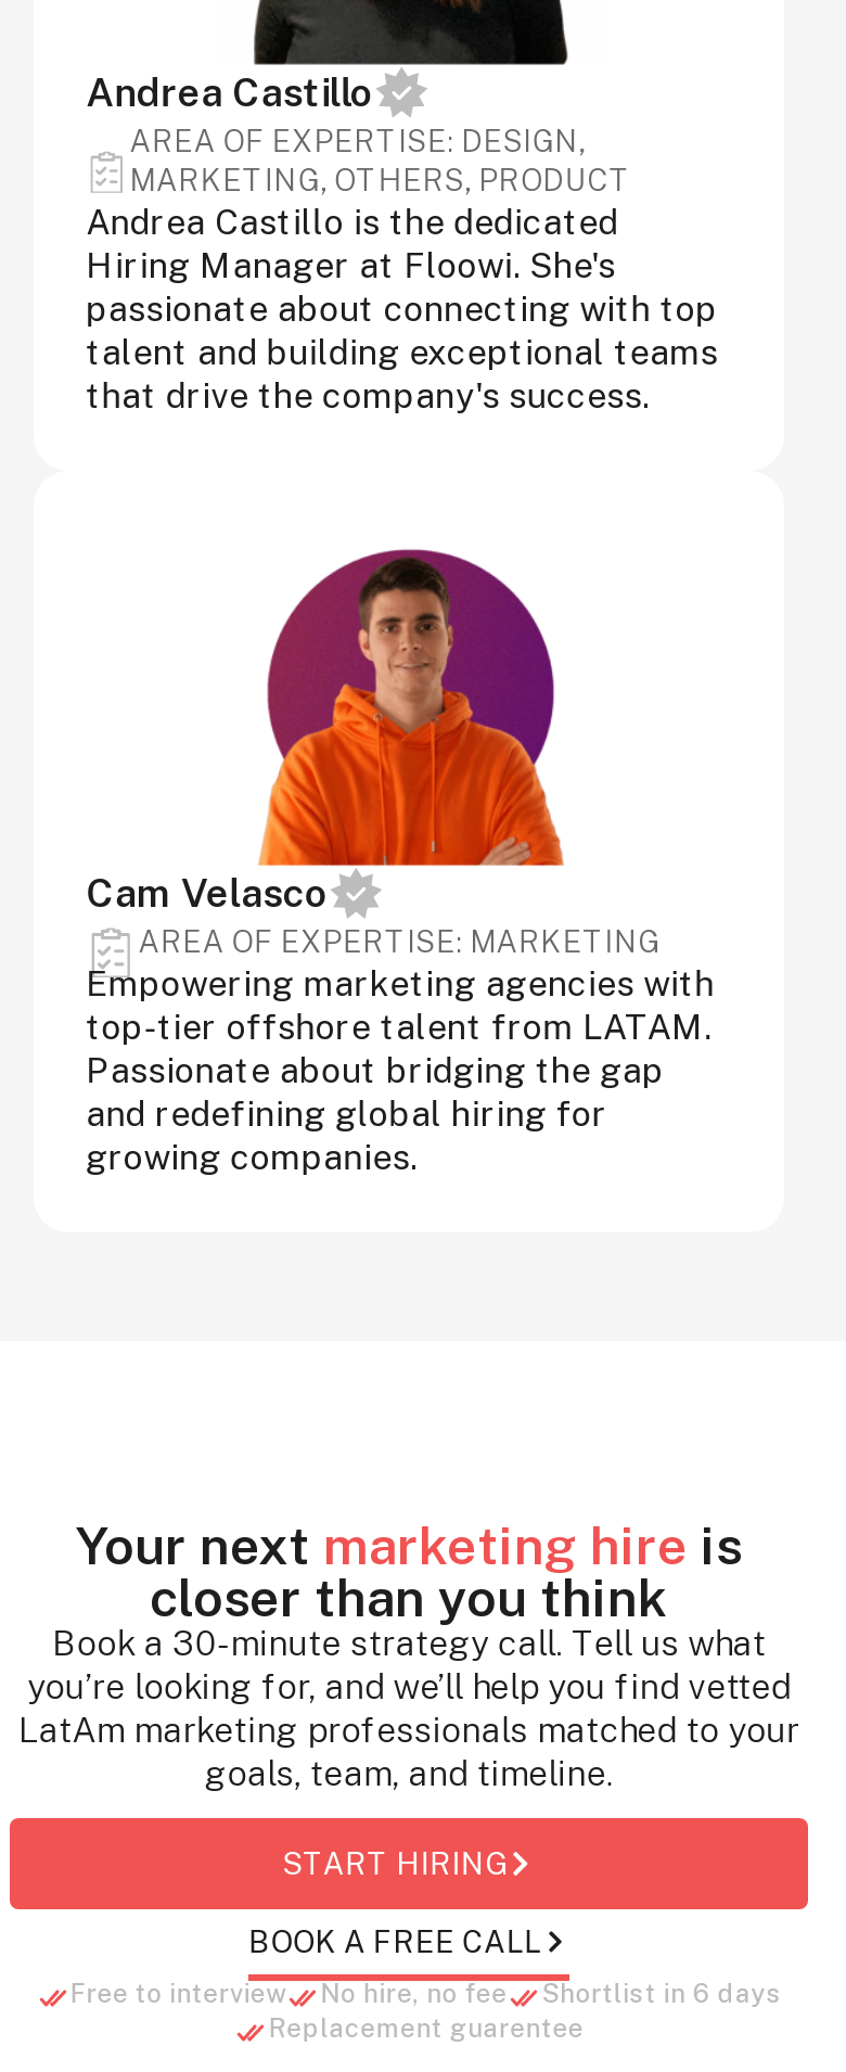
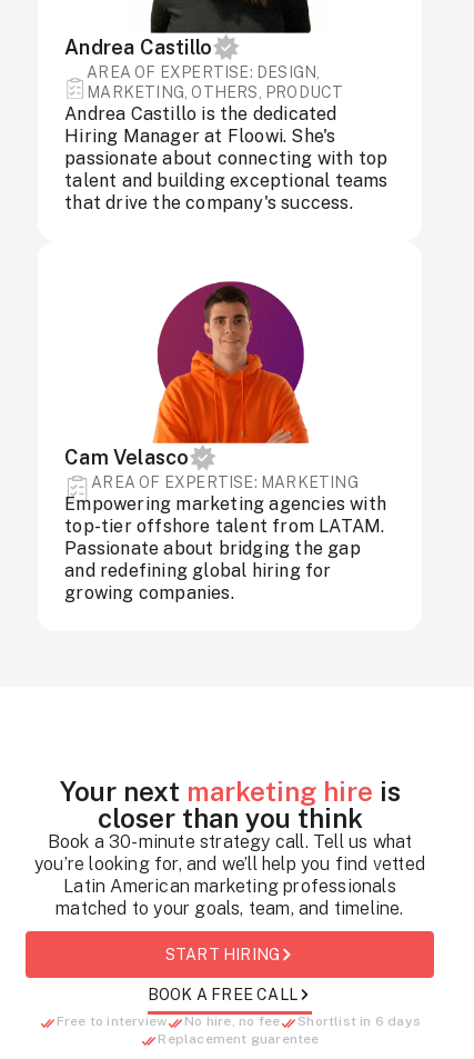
- LatAm marketing professionals matched to your
- goals, team, and timeline.
+ Latin American marketing professionals
+ matched to your goals, team, and timeline.
